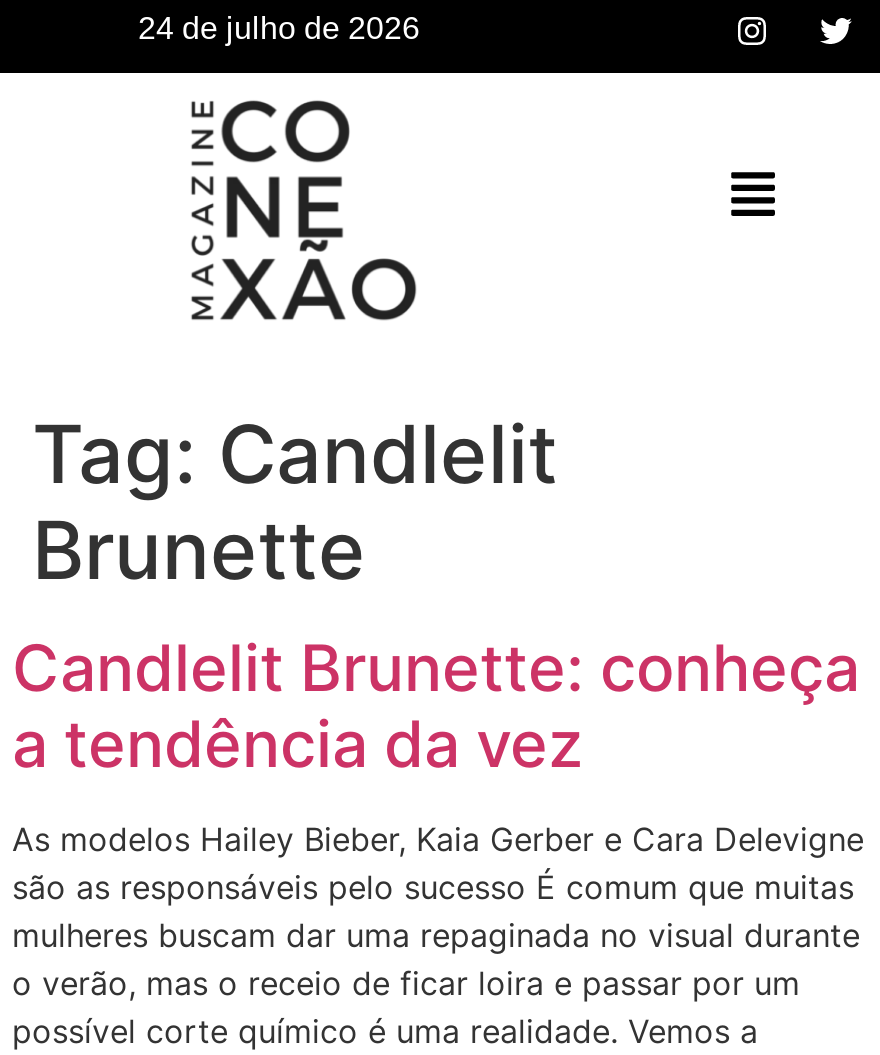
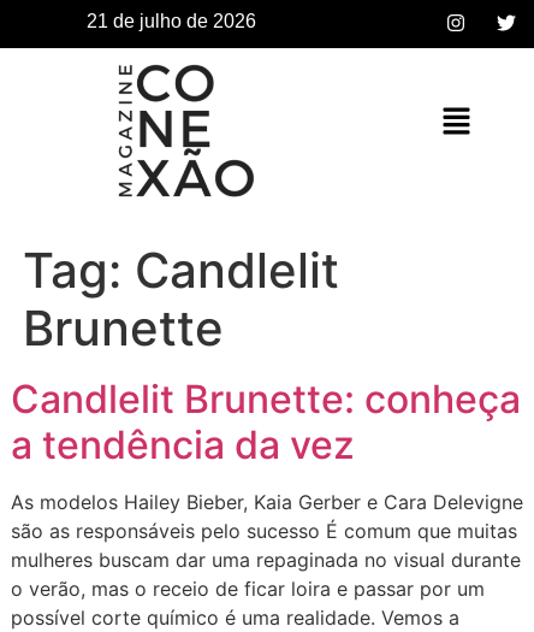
- 24 de julho de 2026
+ 21 de julho de 2026
